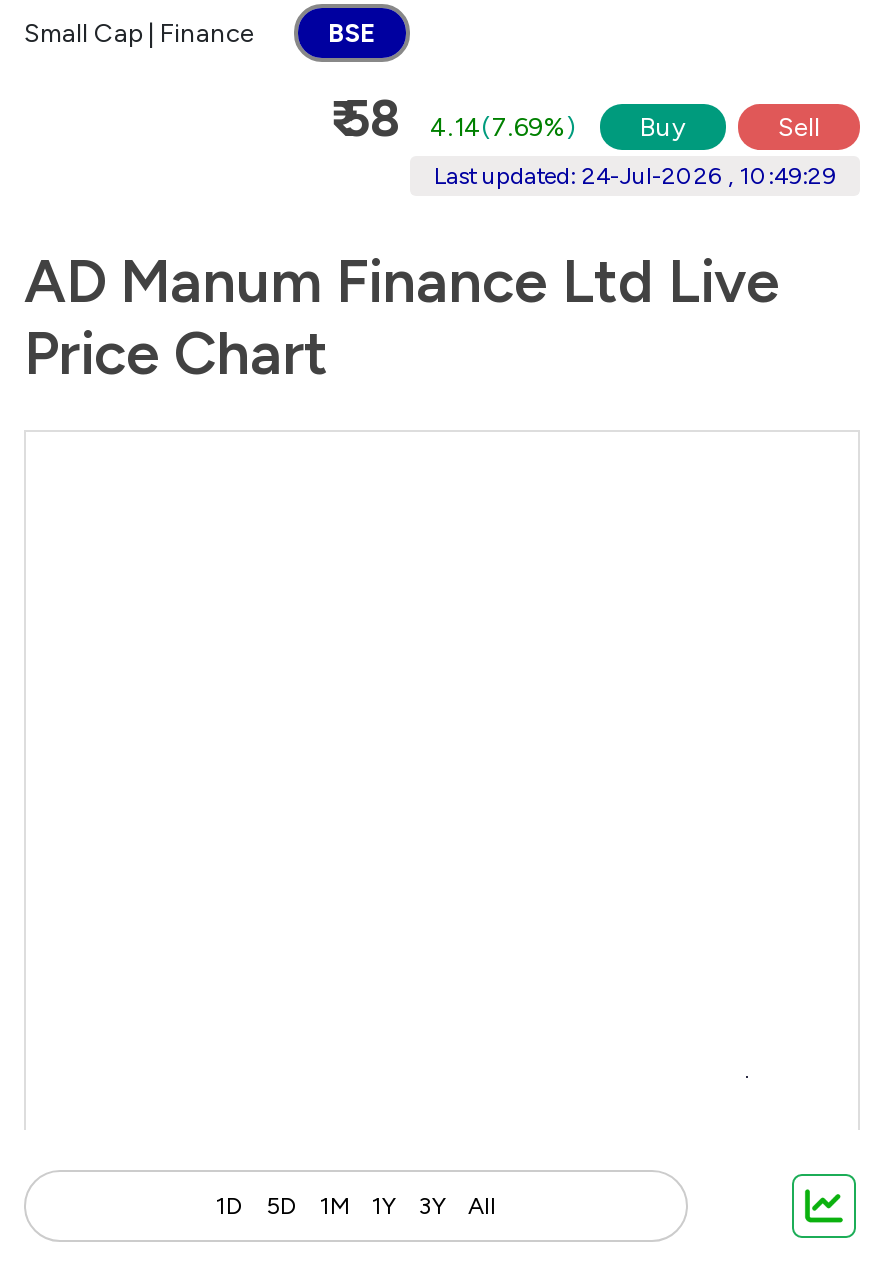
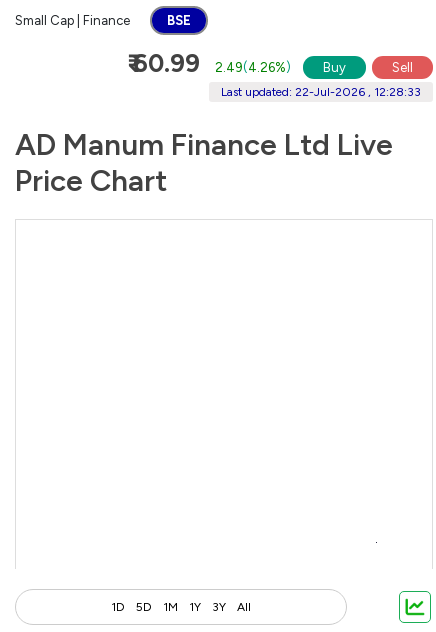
- ₹ 58
+ ₹ 60.99

- 4.14(7.69%)
+ 2.49(4.26%)

- Last updated: 24-Jul-2026 , 10:49:29
+ Last updated: 22-Jul-2026 , 12:28:33
